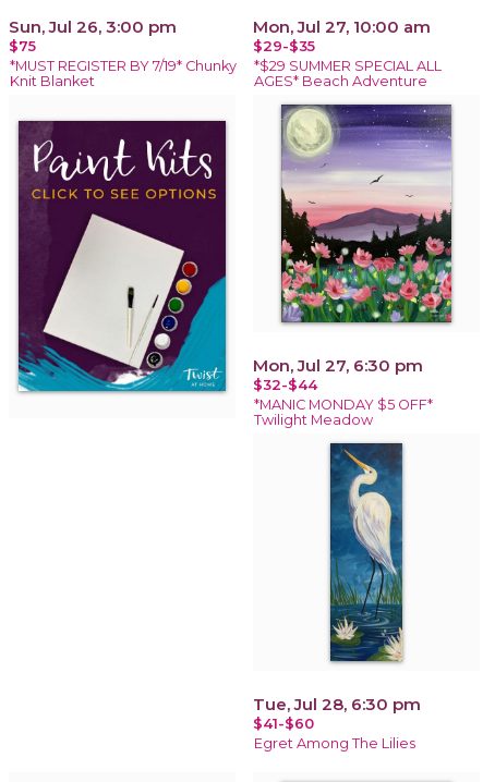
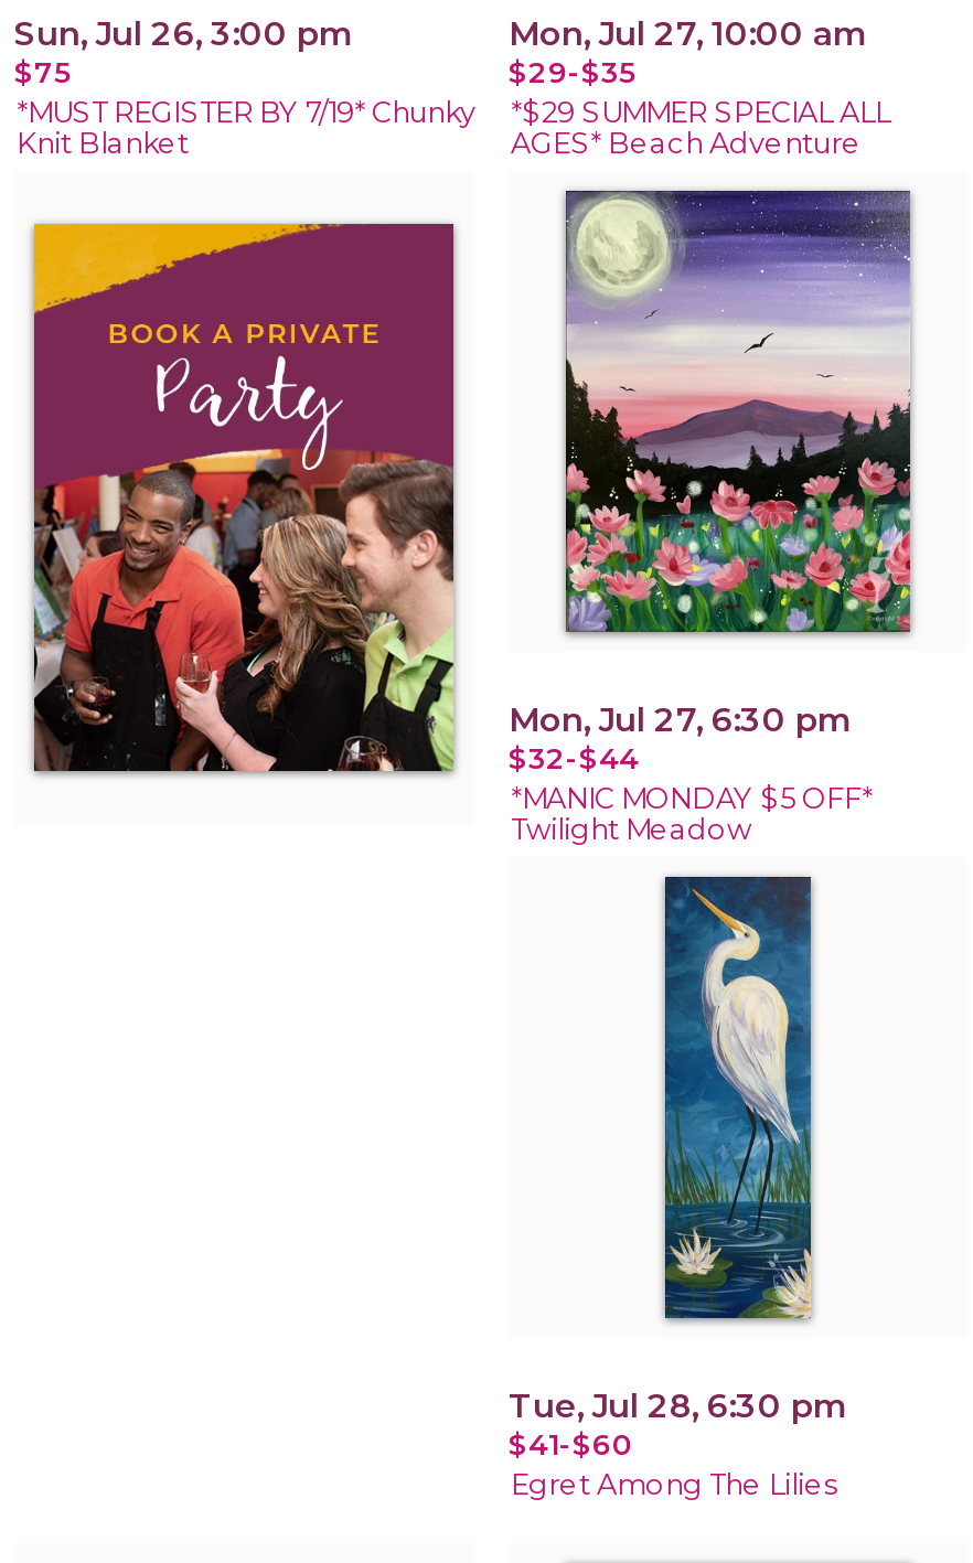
- [image]
+ [image]
